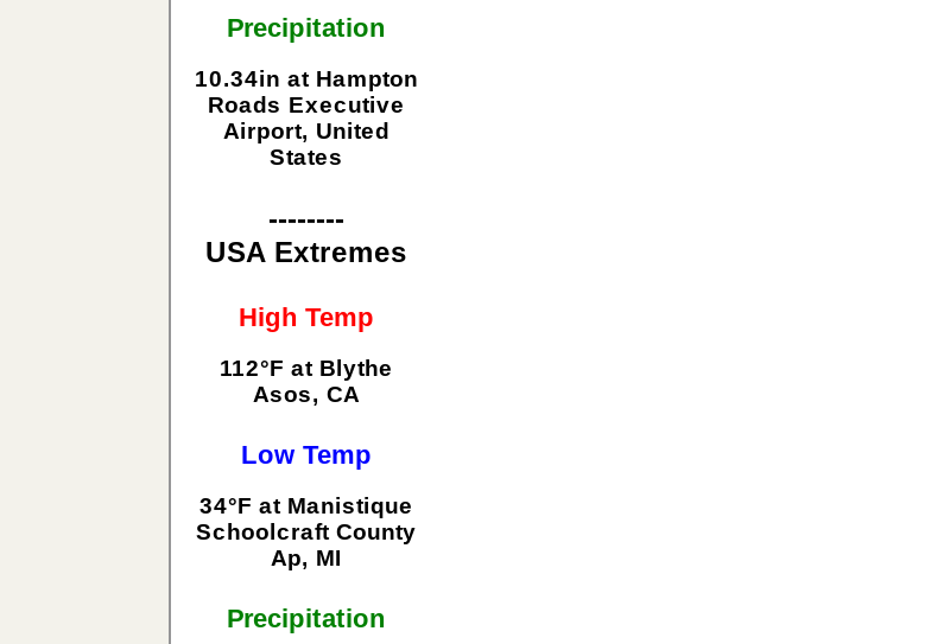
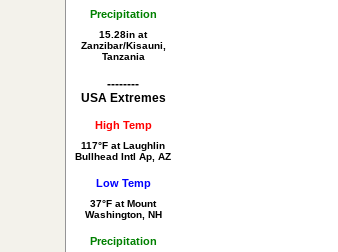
- 10.34in at Hampton
- Roads Executive
- Airport, United
- States
+ 15.28in at
+ Zanzibar/Kisauni,
+ Tanzania

- 112°F at Blythe
- Asos, CA
+ 117°F at Laughlin
+ Bullhead Intl Ap, AZ

- 34°F at Manistique
- Schoolcraft County
- Ap, MI
+ 37°F at Mount
+ Washington, NH
